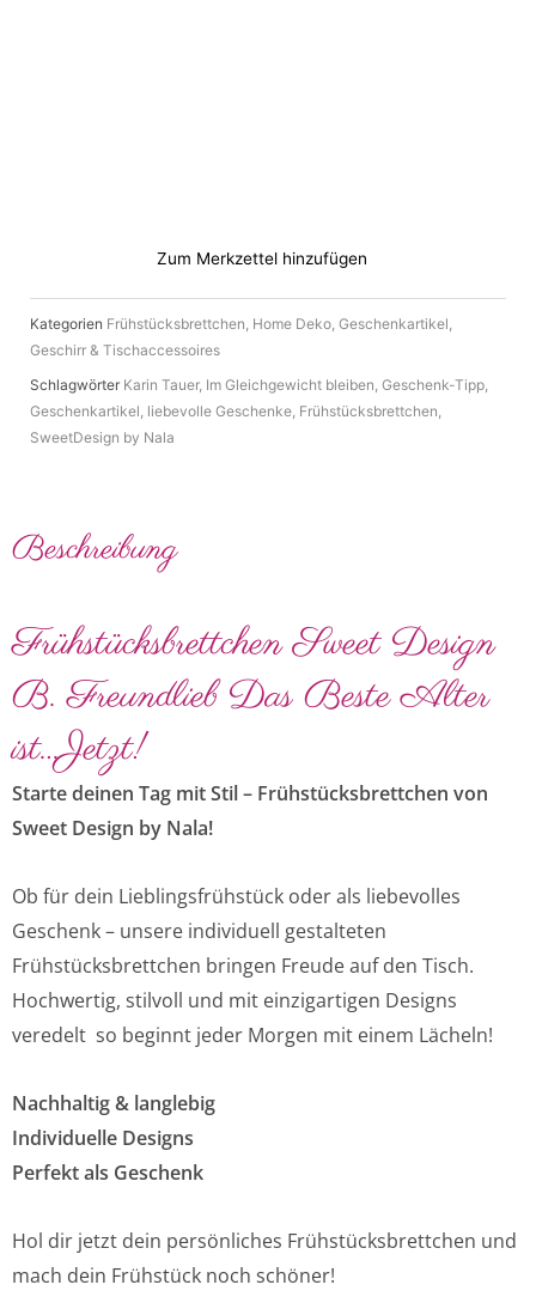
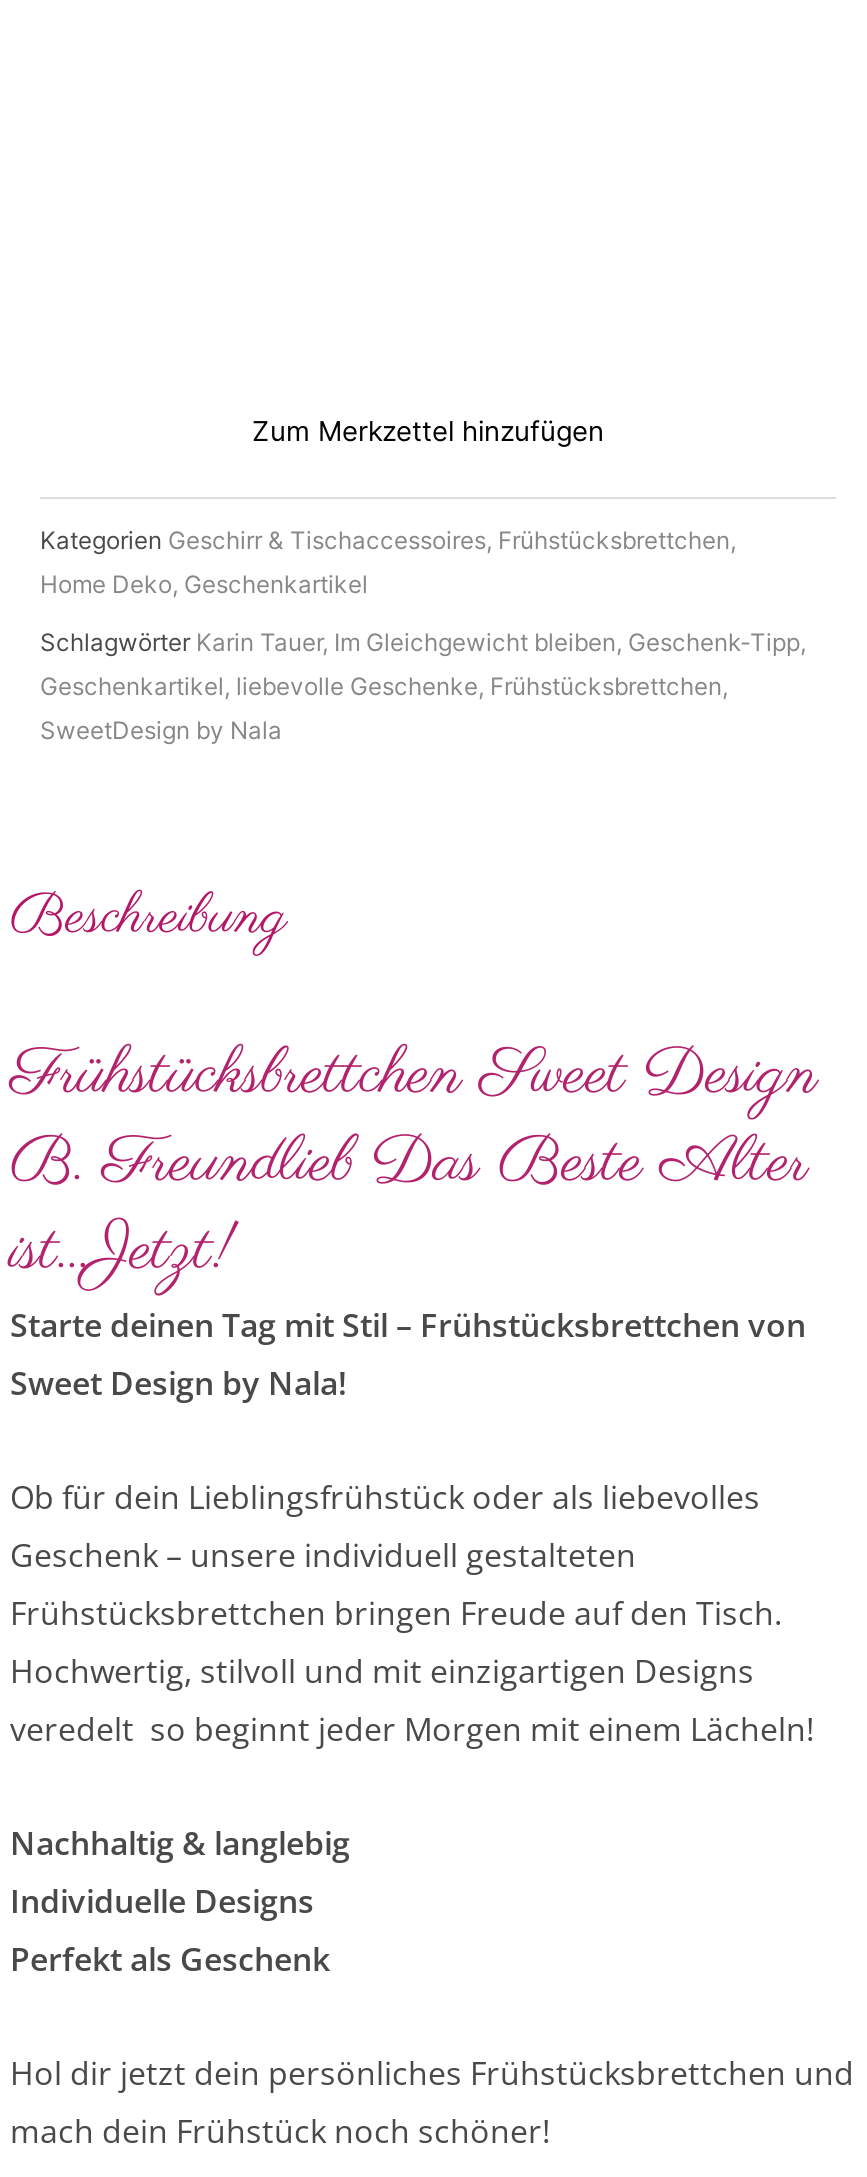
- Kategorien Frühstücksbrettchen, Home Deko, Geschenkartikel,
+ Kategorien Geschirr & Tischaccessoires, Frühstücksbrettchen,

- Geschirr & Tischaccessoires
+ Home Deko, Geschenkartikel
